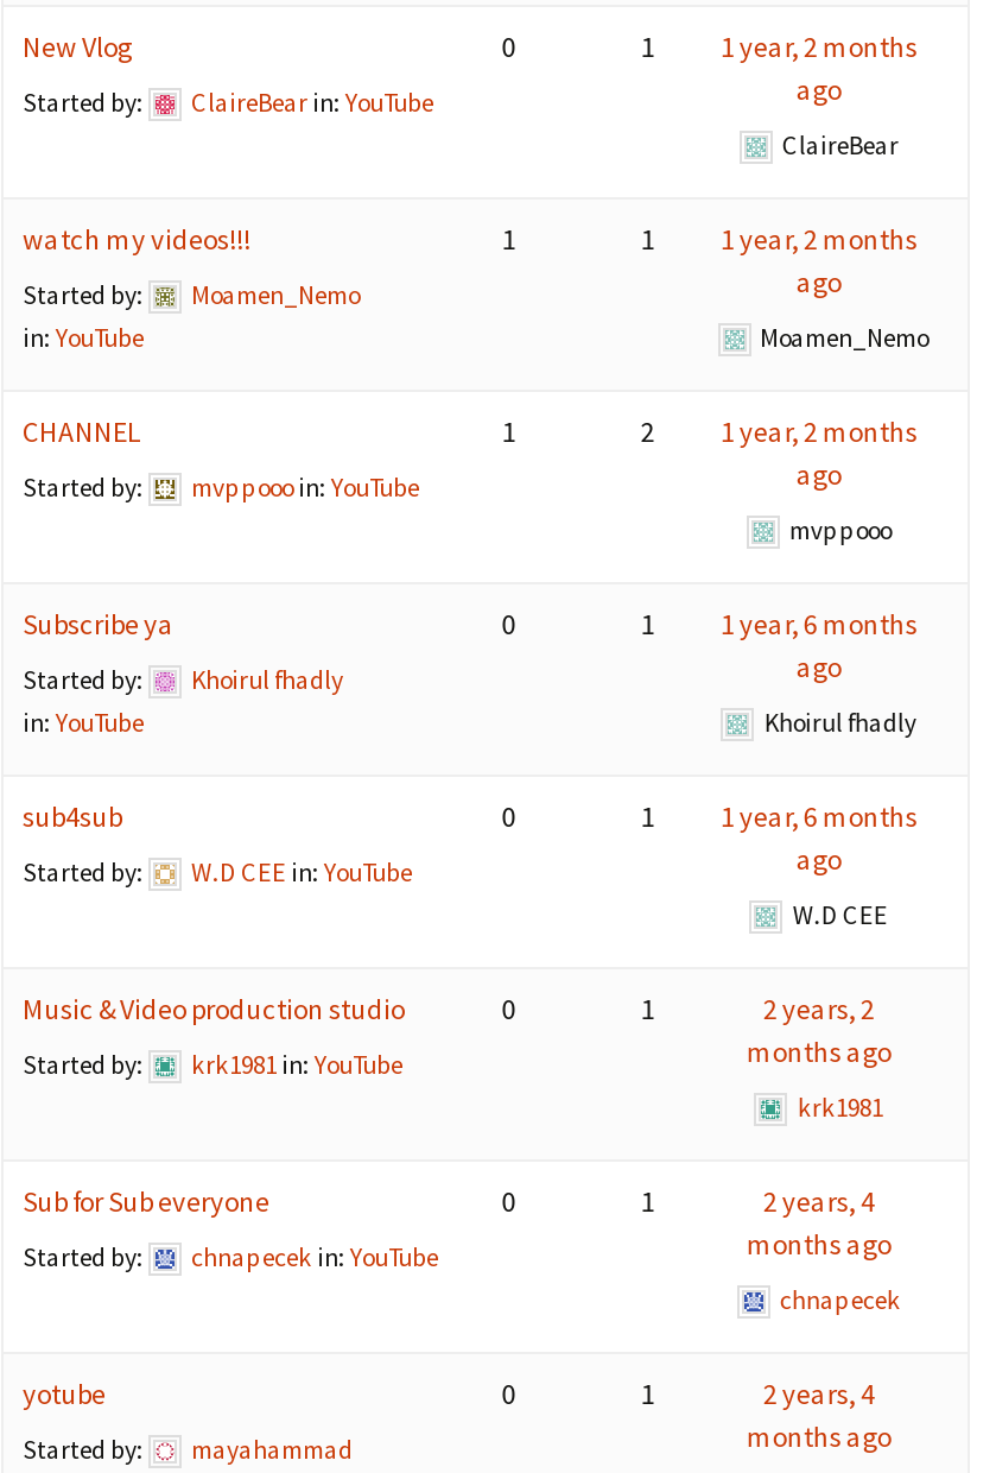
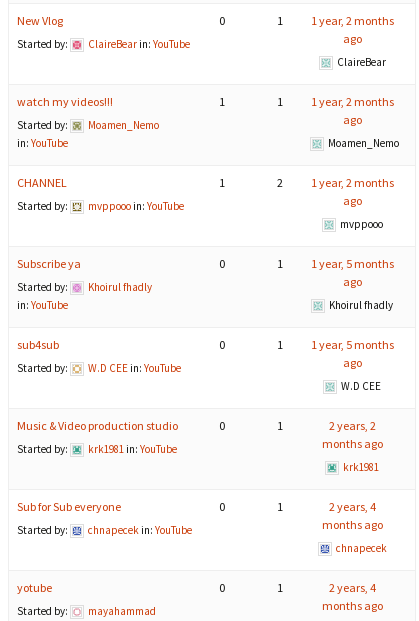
- 1 1 year, 6 months
+ 1 1 year, 5 months

- 1 1 year, 6 months
+ 1 1 year, 5 months
